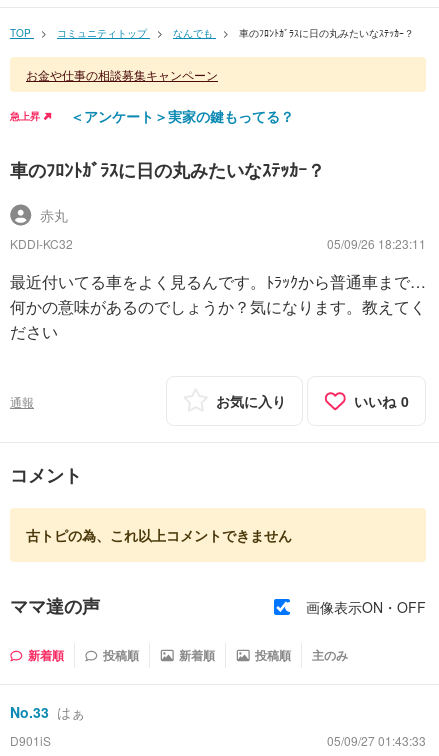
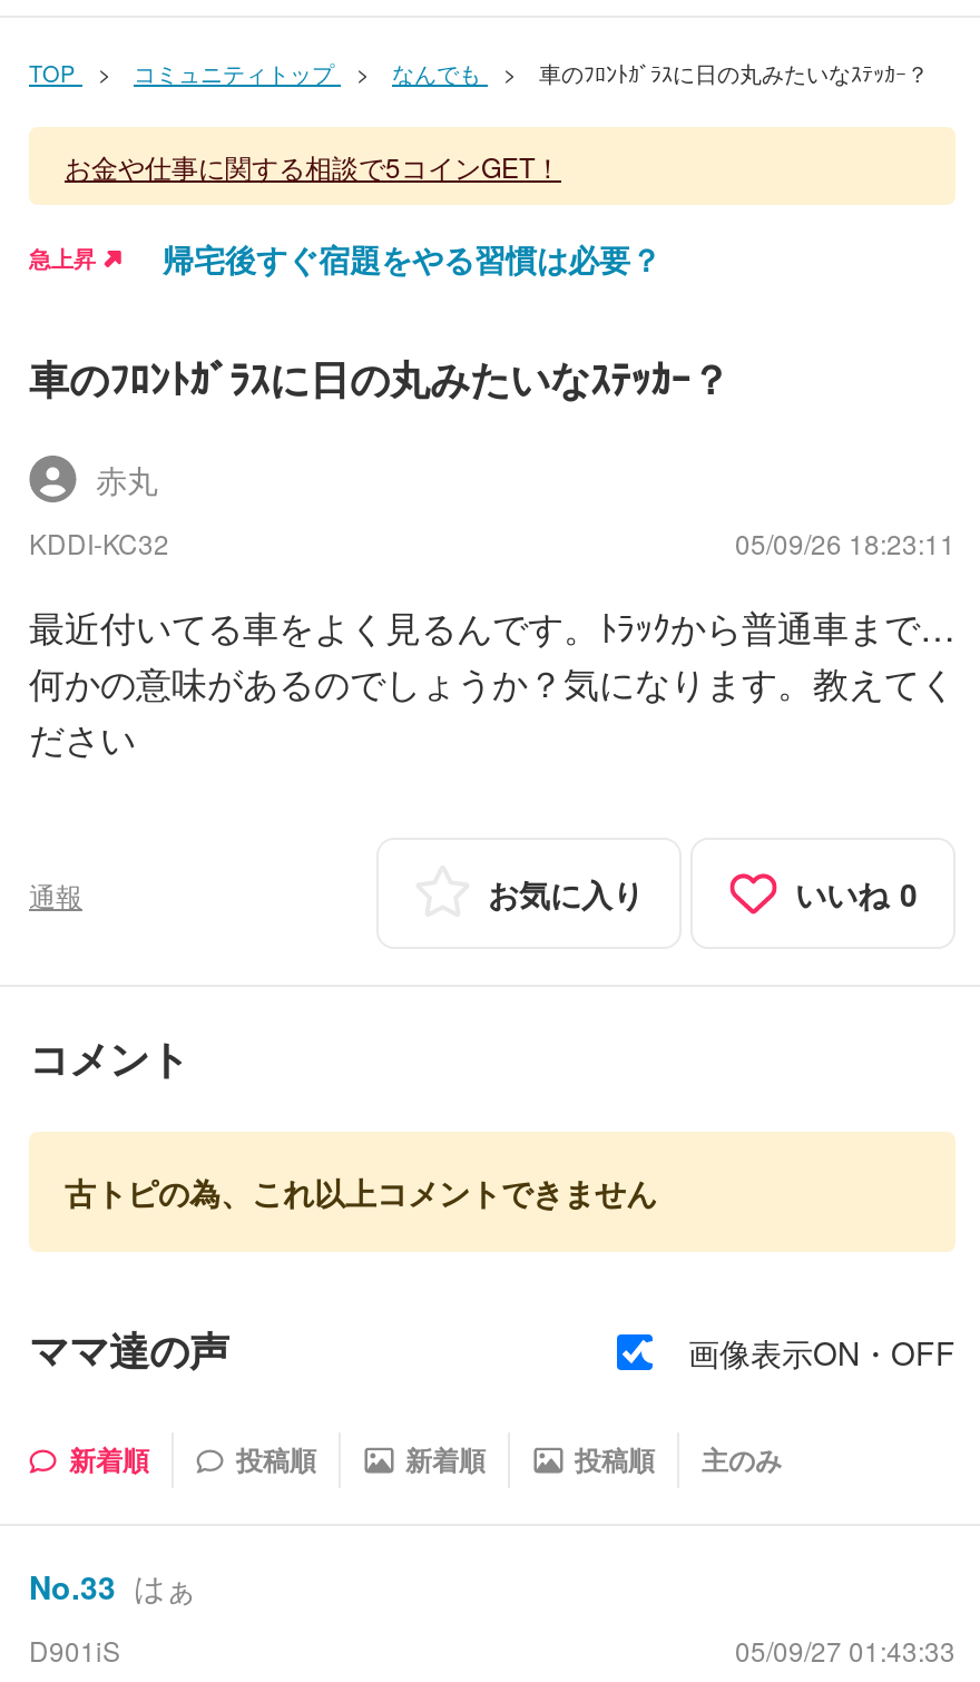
- お金や仕事の相談募集キャンペーン
+ お金や仕事に関する相談で5コインGET！

- ＜アンケート＞実家の鍵もってる？
+ 帰宅後すぐ宿題をやる習慣は必要？
